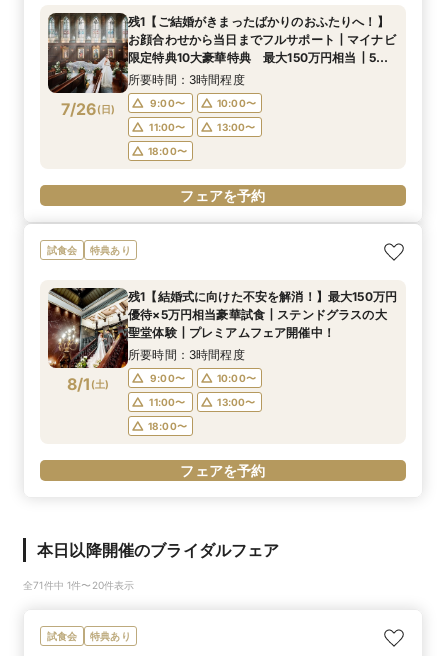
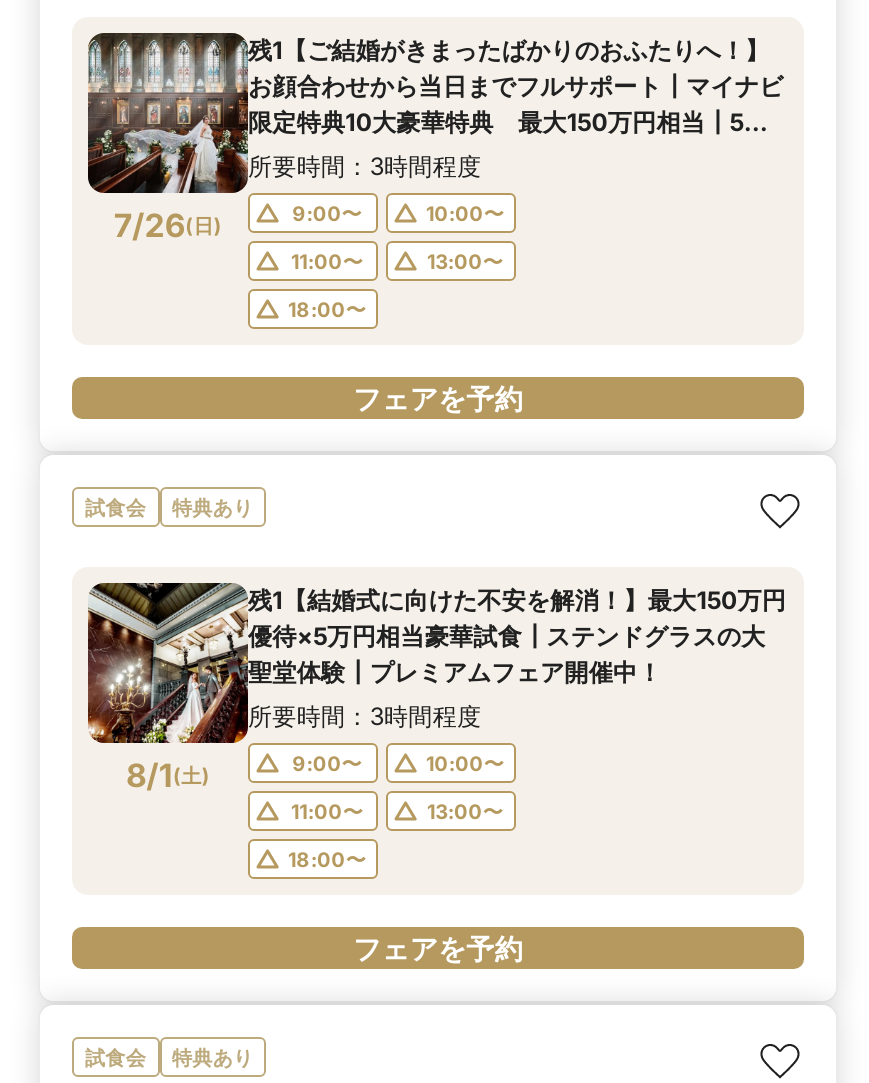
- 本日以降開催のブライダルフェア
- 全71件中 1件〜20件表示
